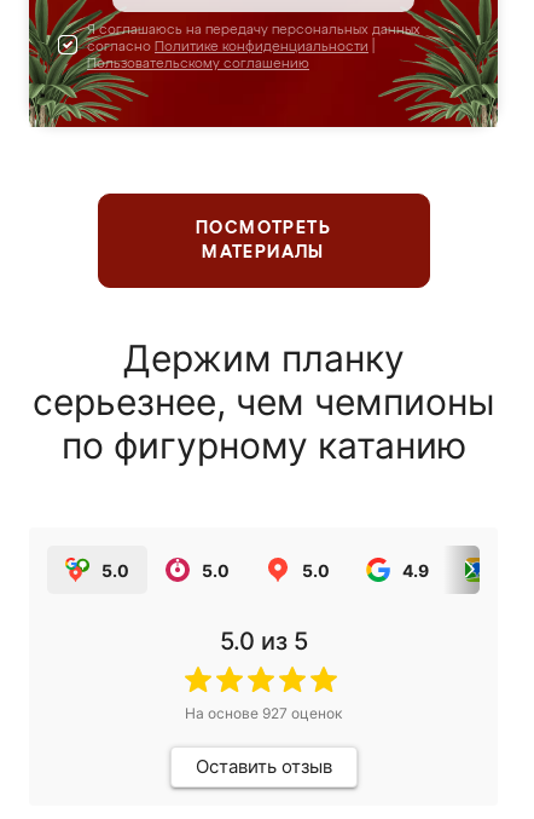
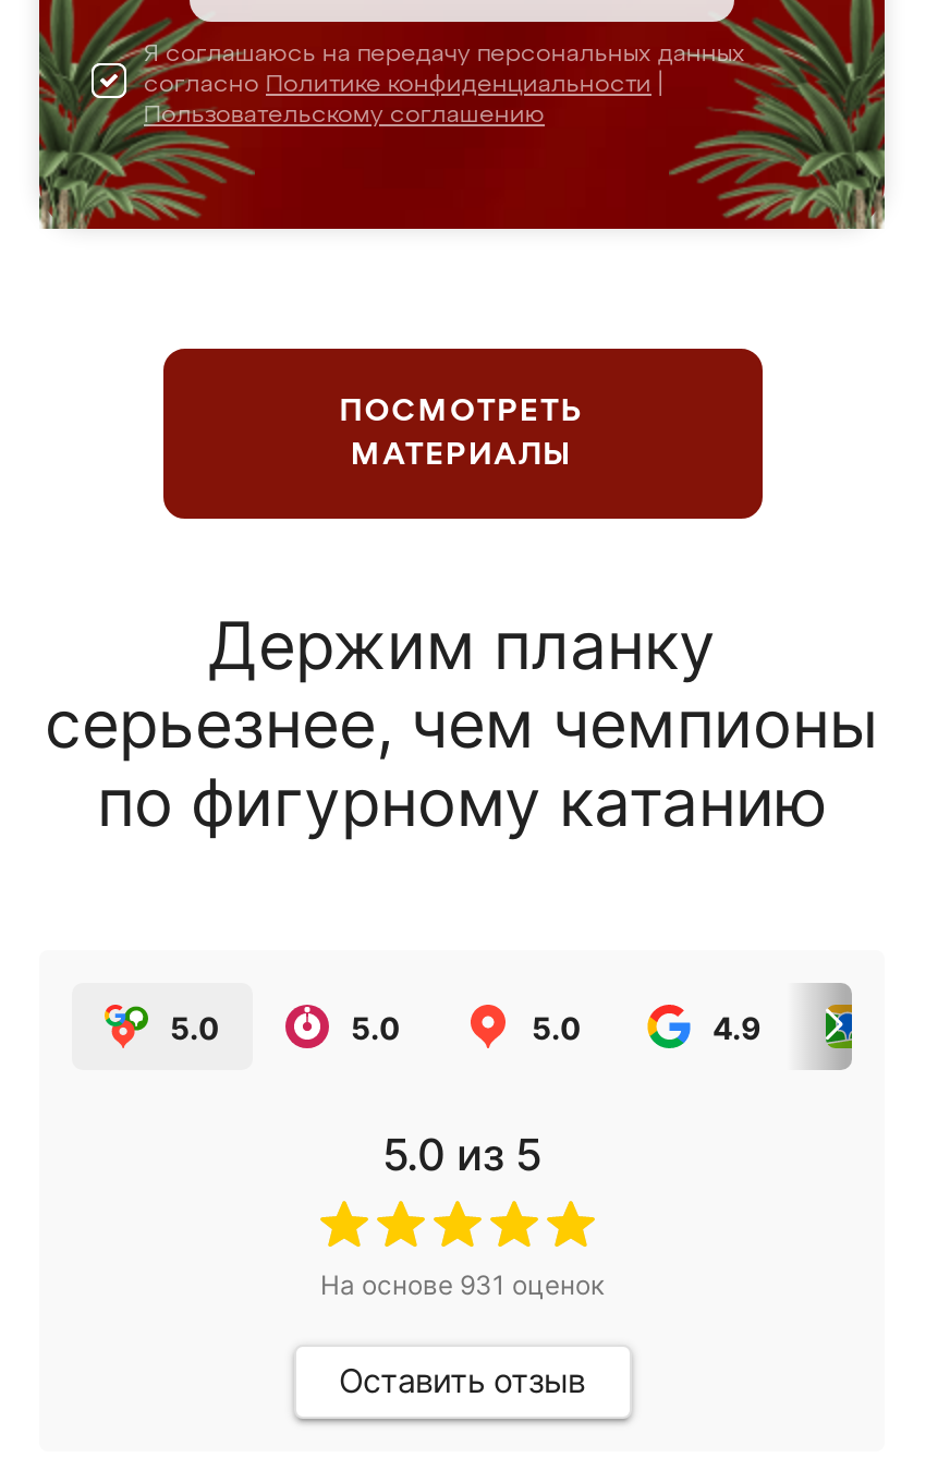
- На основе 927 оценок
+ На основе 931 оценок
